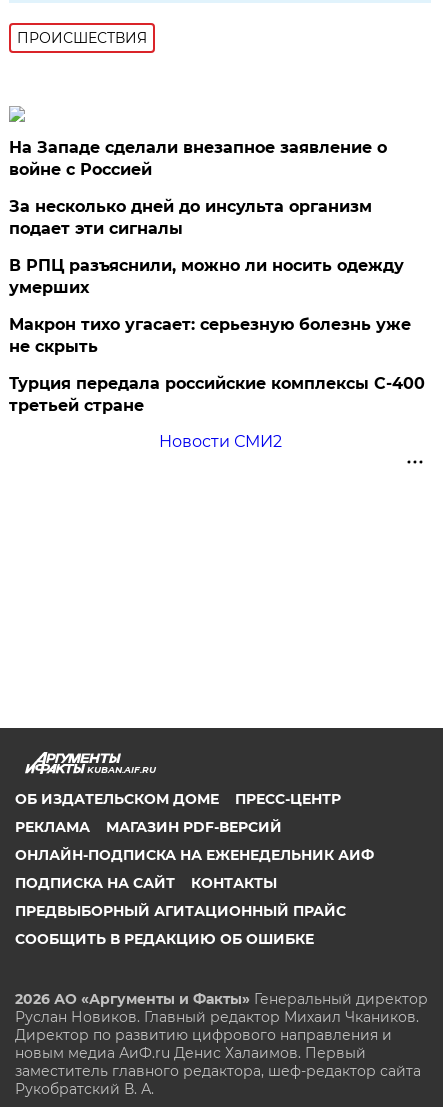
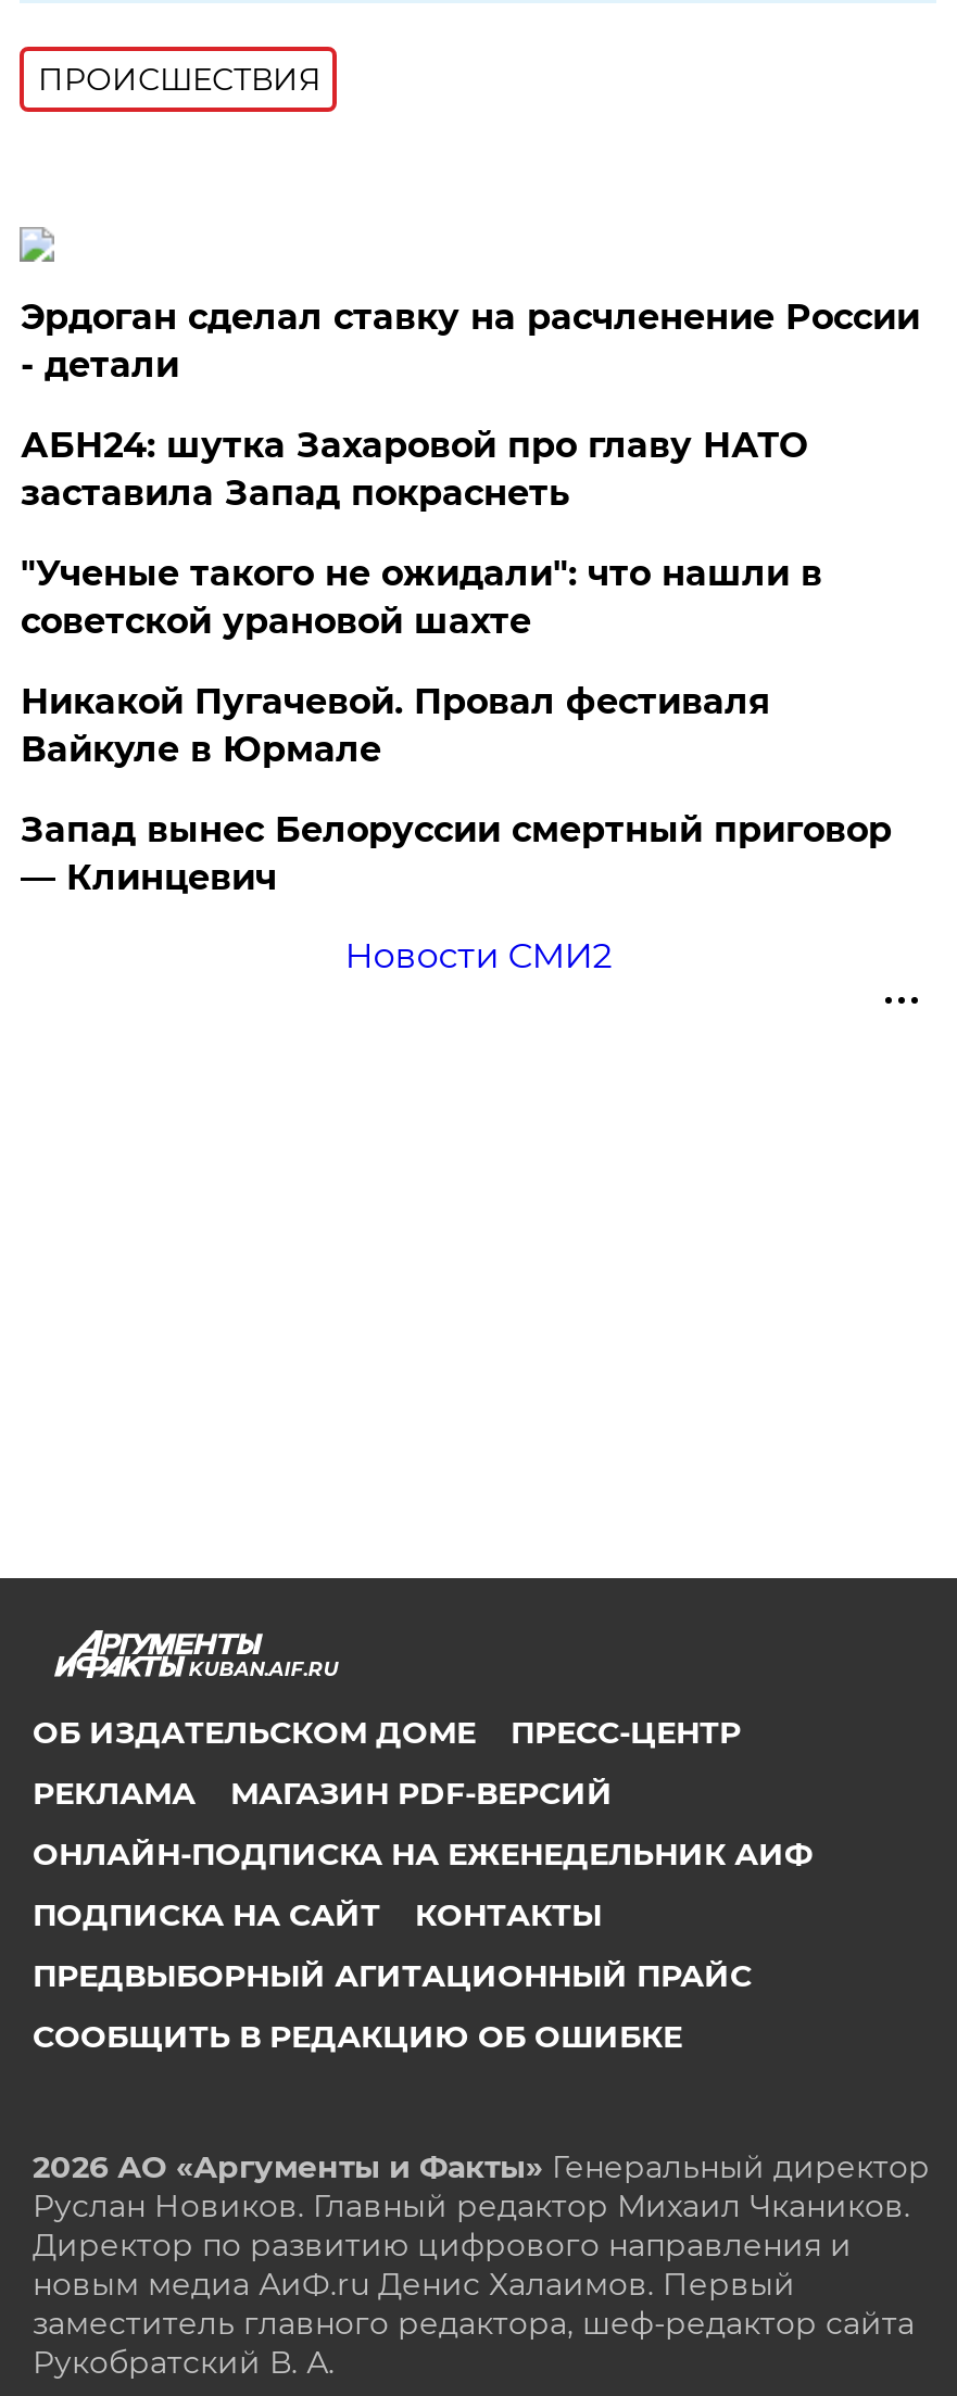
- На Западе сделали внезапное заявление о
- войне с Россией
+ Эрдоган сделал ставку на расчленение России
+ - детали

- За несколько дней до инсульта организм
- подает эти сигналы
+ АБН24: шутка Захаровой про главу НАТО
+ заставила Запад покраснеть

- В РПЦ разъяснили, можно ли носить одежду
- умерших
+ "Ученые такого не ожидали": что нашли в
+ советской урановой шахте

- Макрон тихо угасает: серьезную болезнь уже
- не скрыть
+ Никакой Пугачевой. Провал фестиваля
+ Вайкуле в Юрмале

- Турция передала российские комплексы С-400
- третьей стране
+ Запад вынес Белоруссии смертный приговор
+ — Клинцевич
